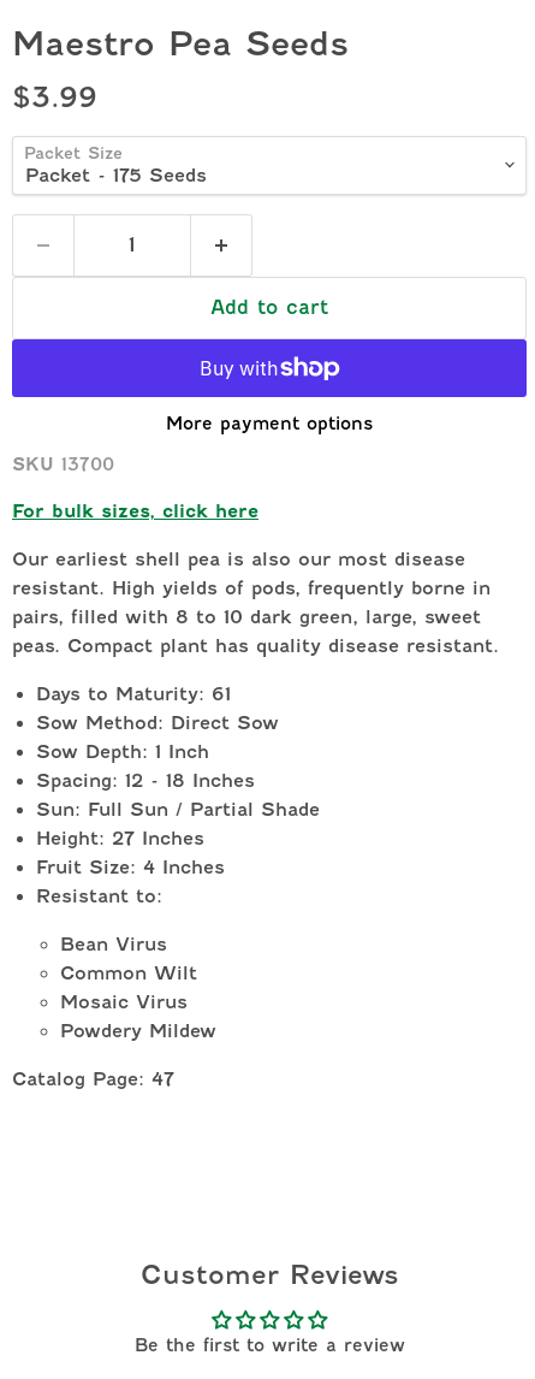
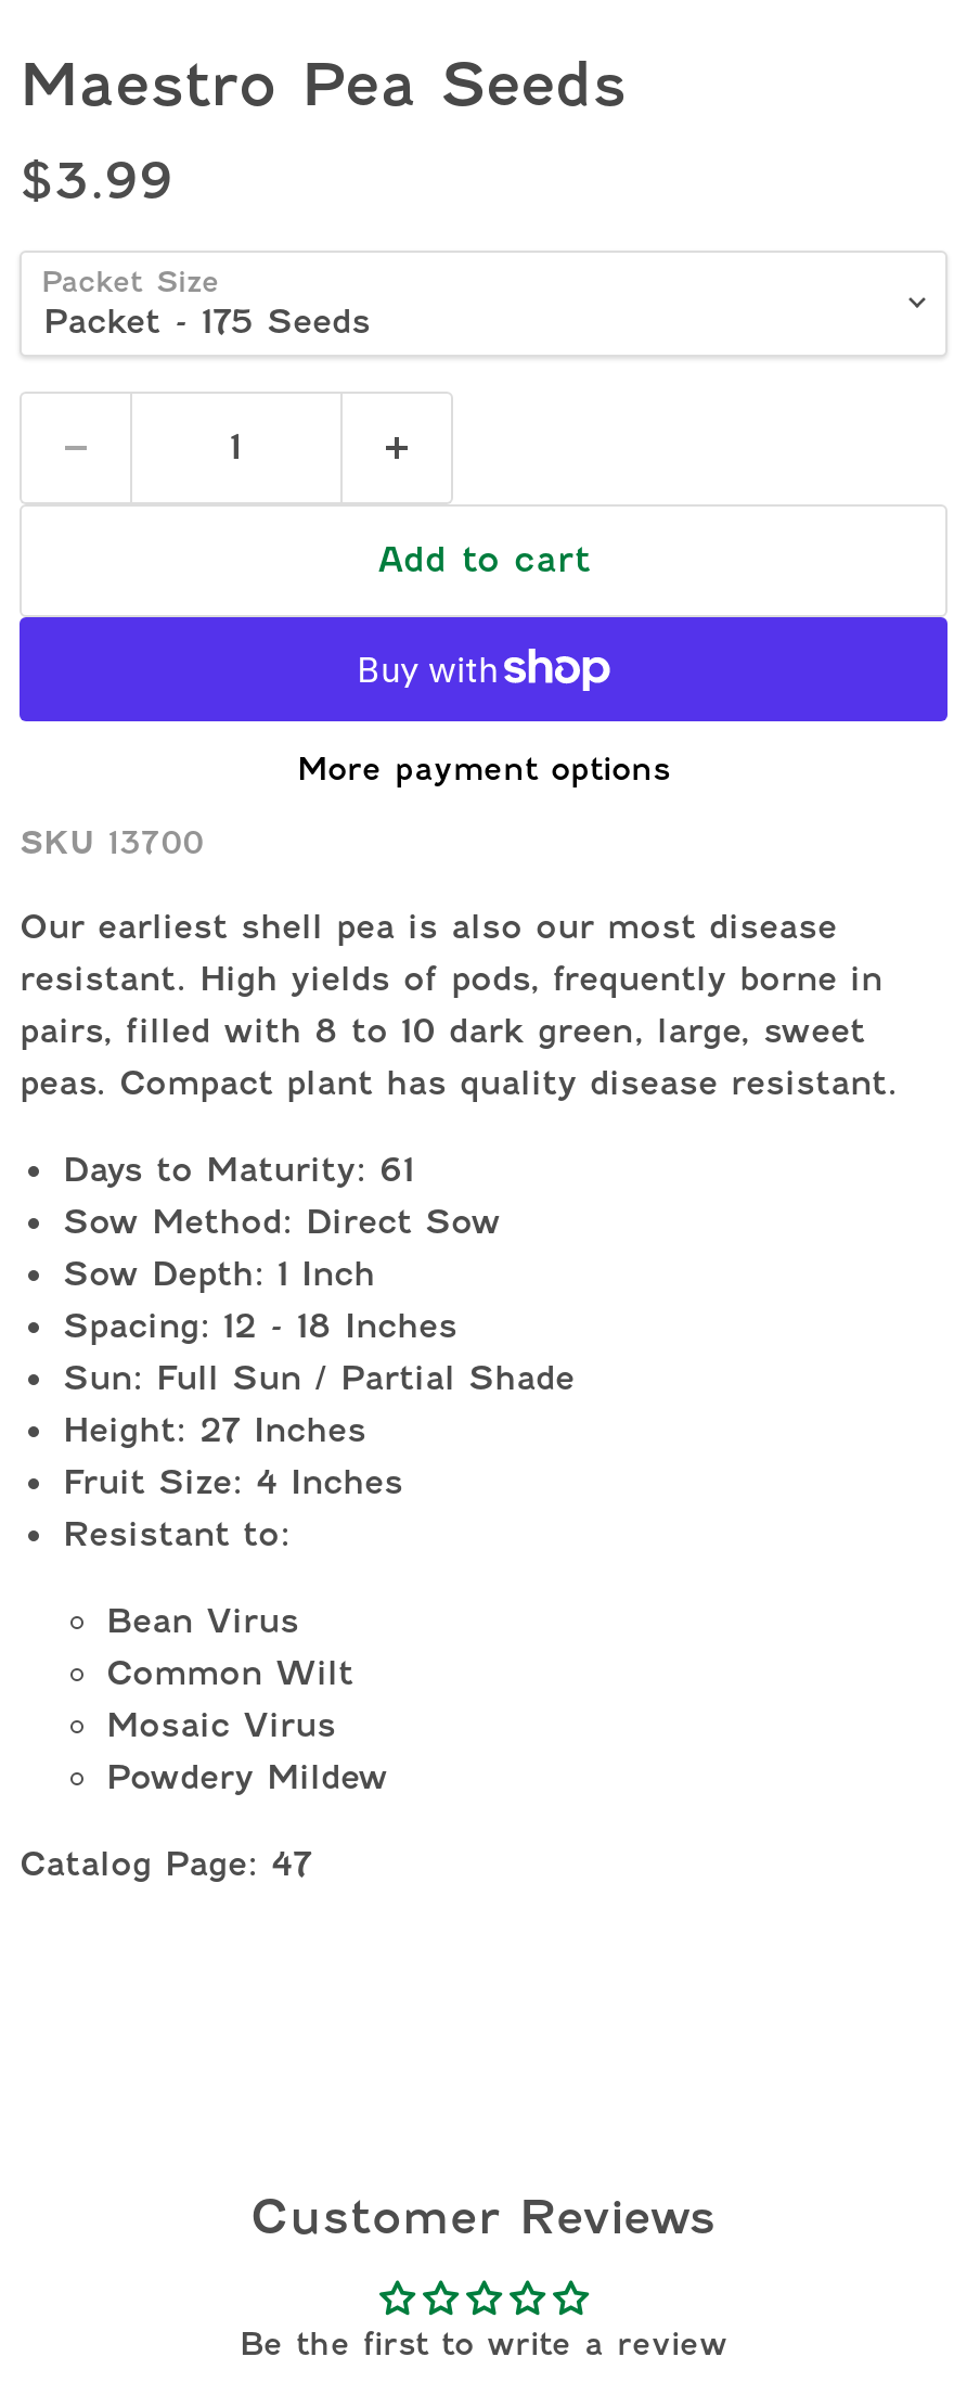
- For bulk sizes, click here
